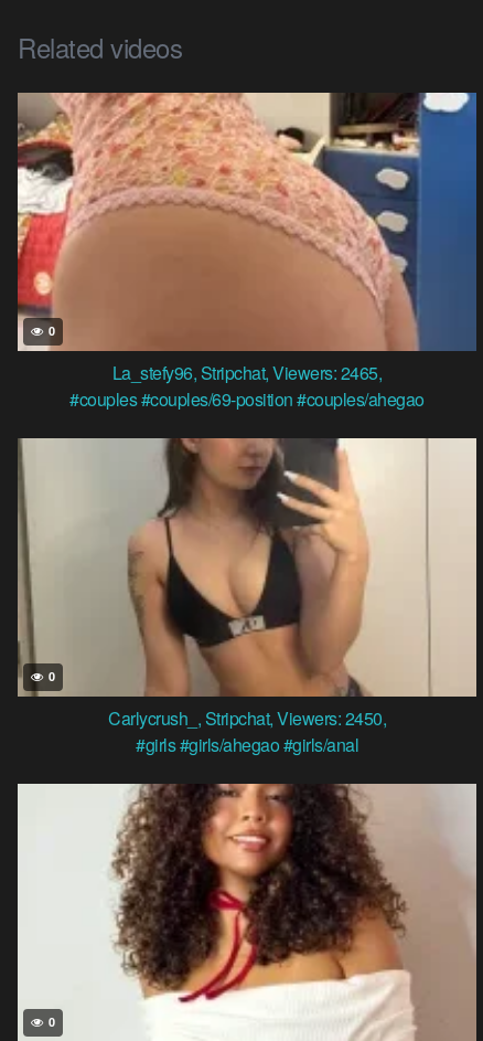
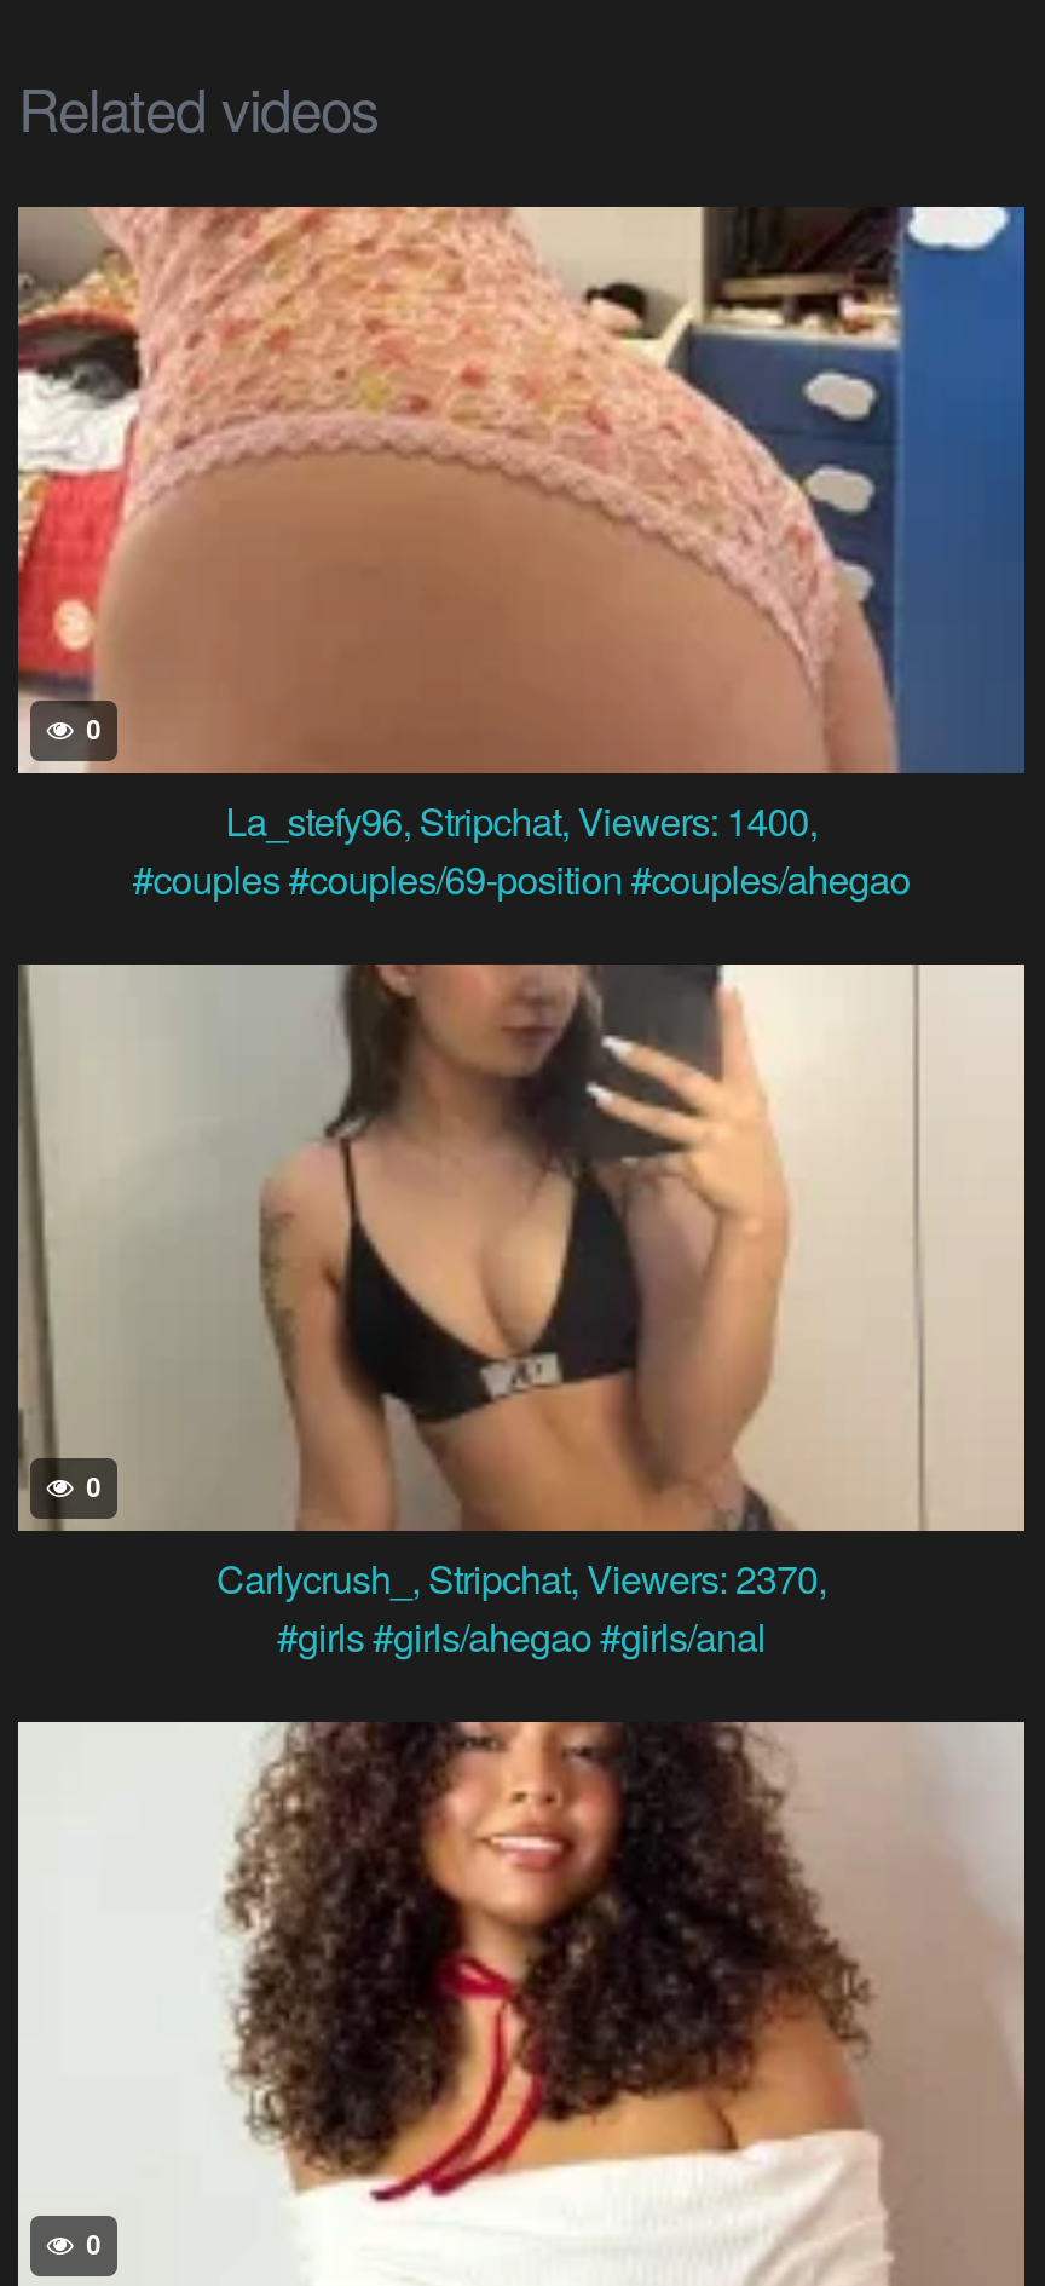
- La_stefy96, Stripchat, Viewers: 2465,
+ La_stefy96, Stripchat, Viewers: 1400,

- Carlycrush_, Stripchat, Viewers: 2450,
+ Carlycrush_, Stripchat, Viewers: 2370,
